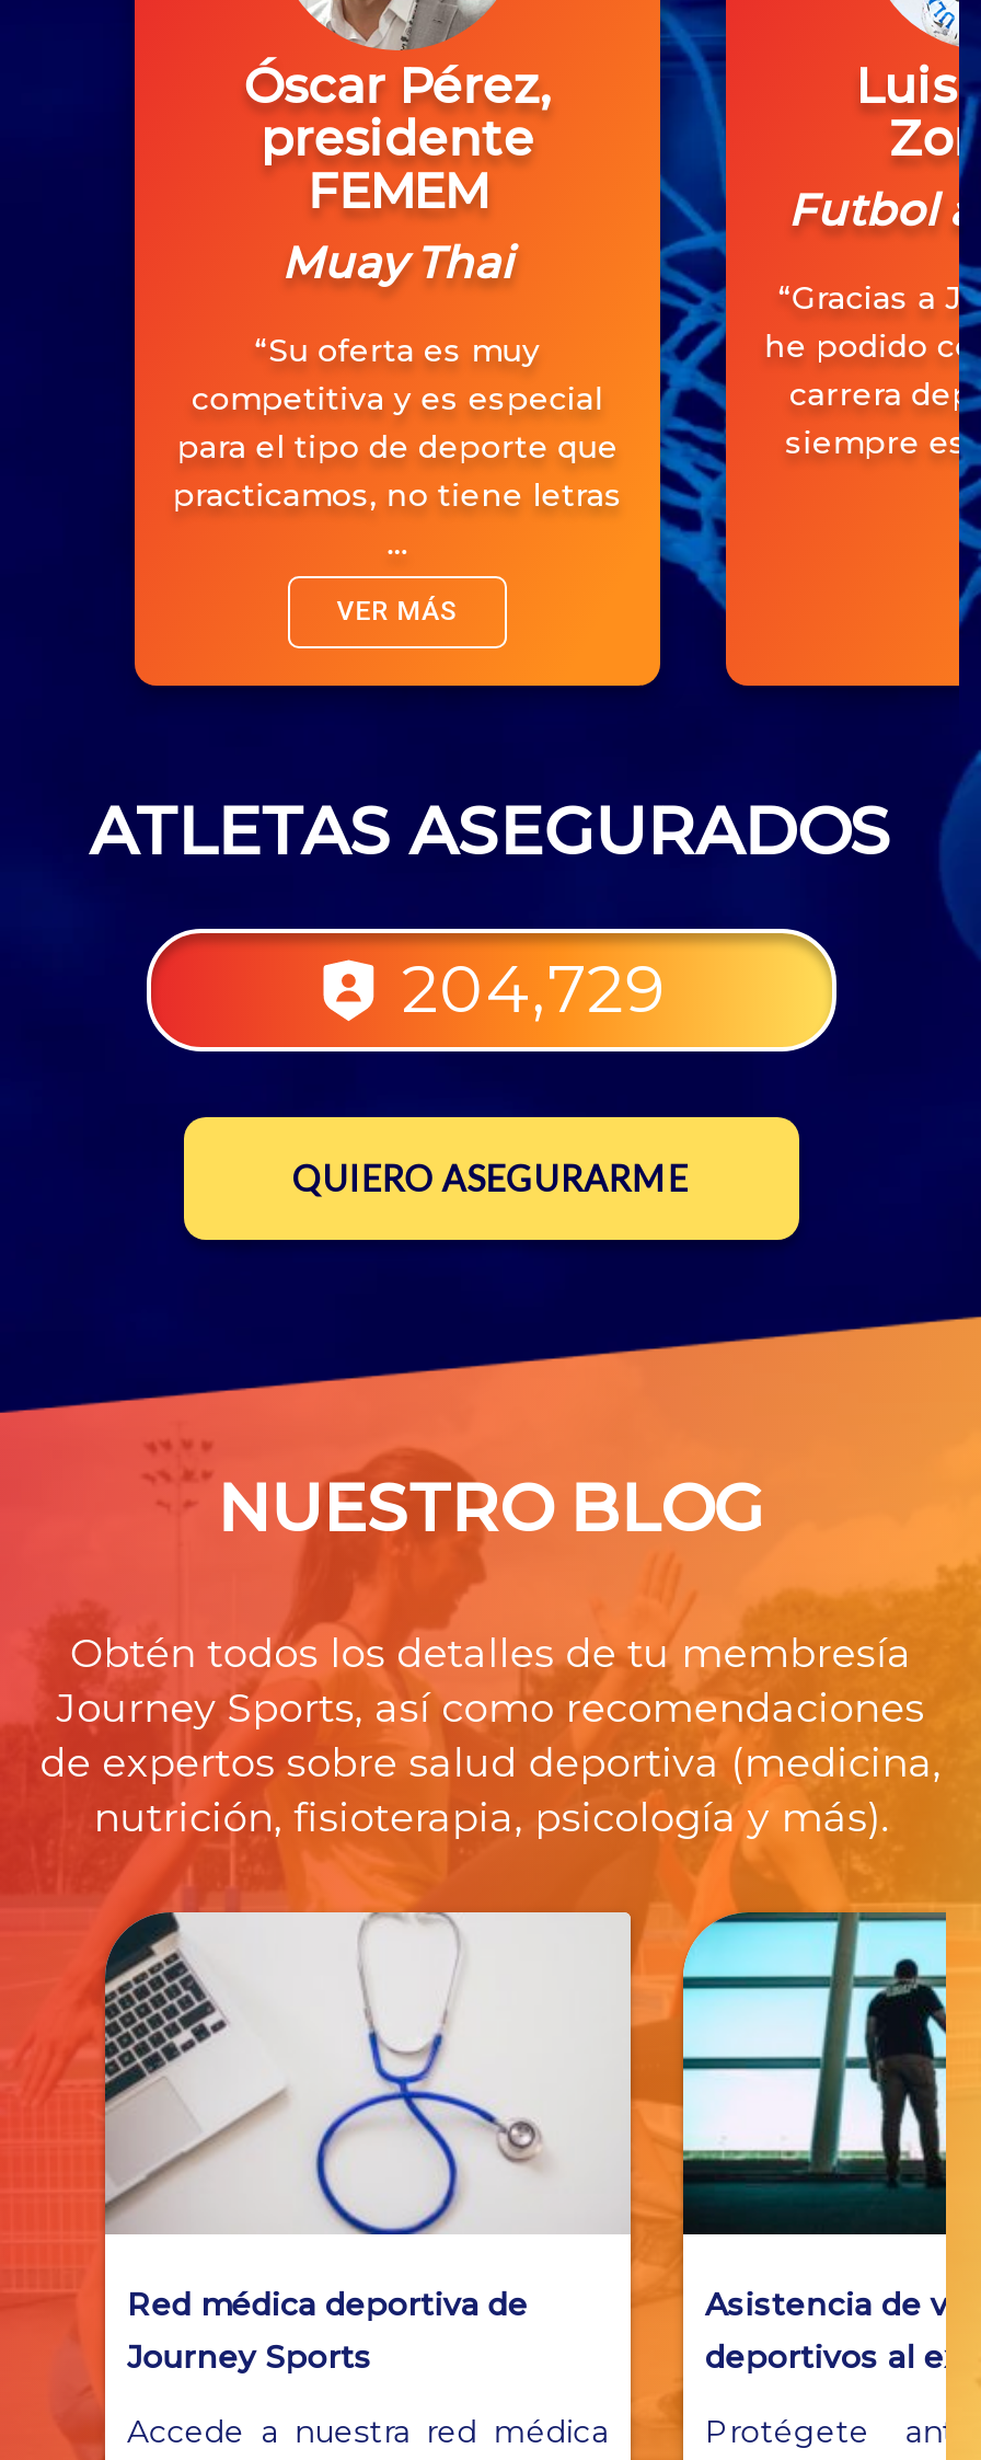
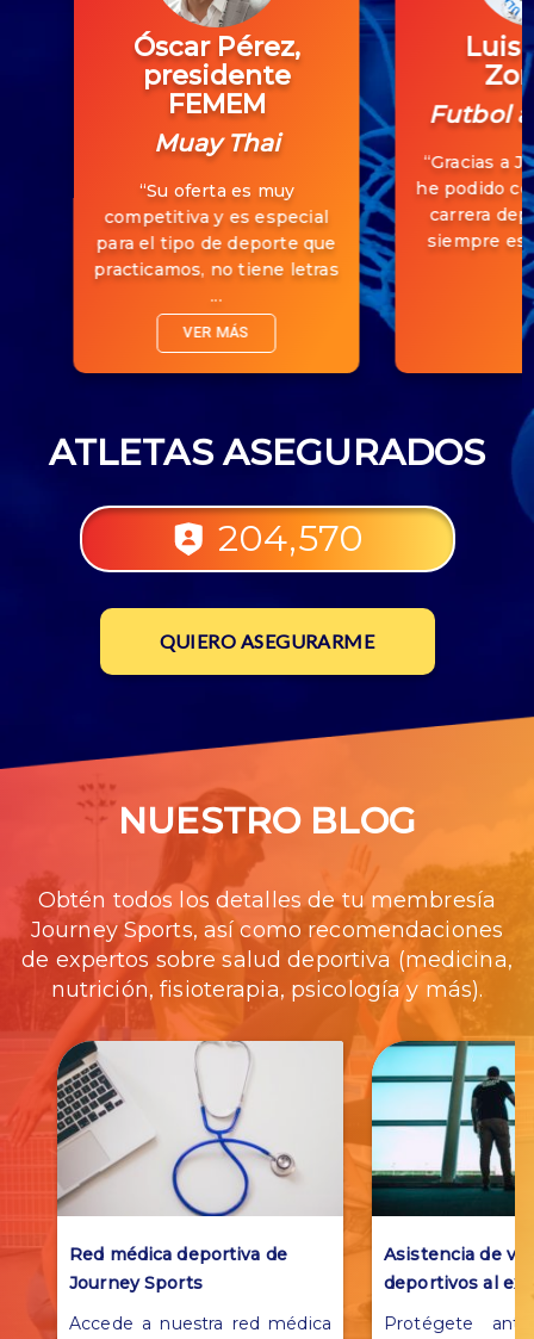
- 204,729
+ 204,570
